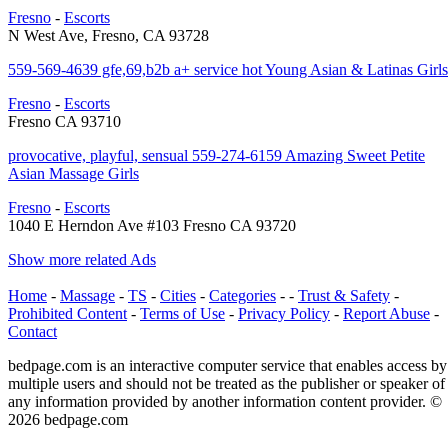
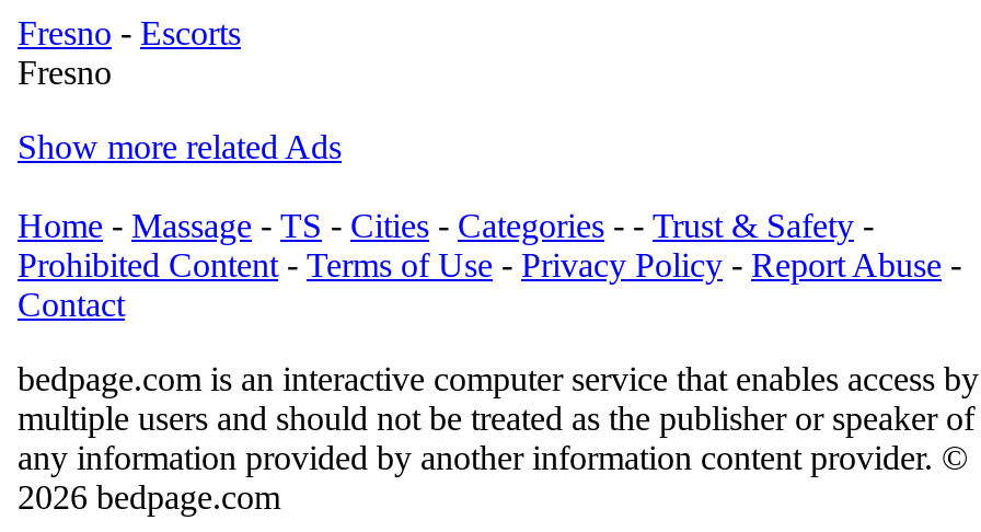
- N West Ave, Fresno, CA 93728
- 559-569-4639 gfe,69,b2b a+ service hot Young Asian & Latinas Girls
- Fresno - Escorts
- Fresno CA 93710
- provocative, playful, sensual 559-274-6159 Amazing Sweet Petite
- Asian Massage Girls
- Fresno - Escorts
- 1040 E Herndon Ave #103 Fresno CA 93720
+ Fresno
